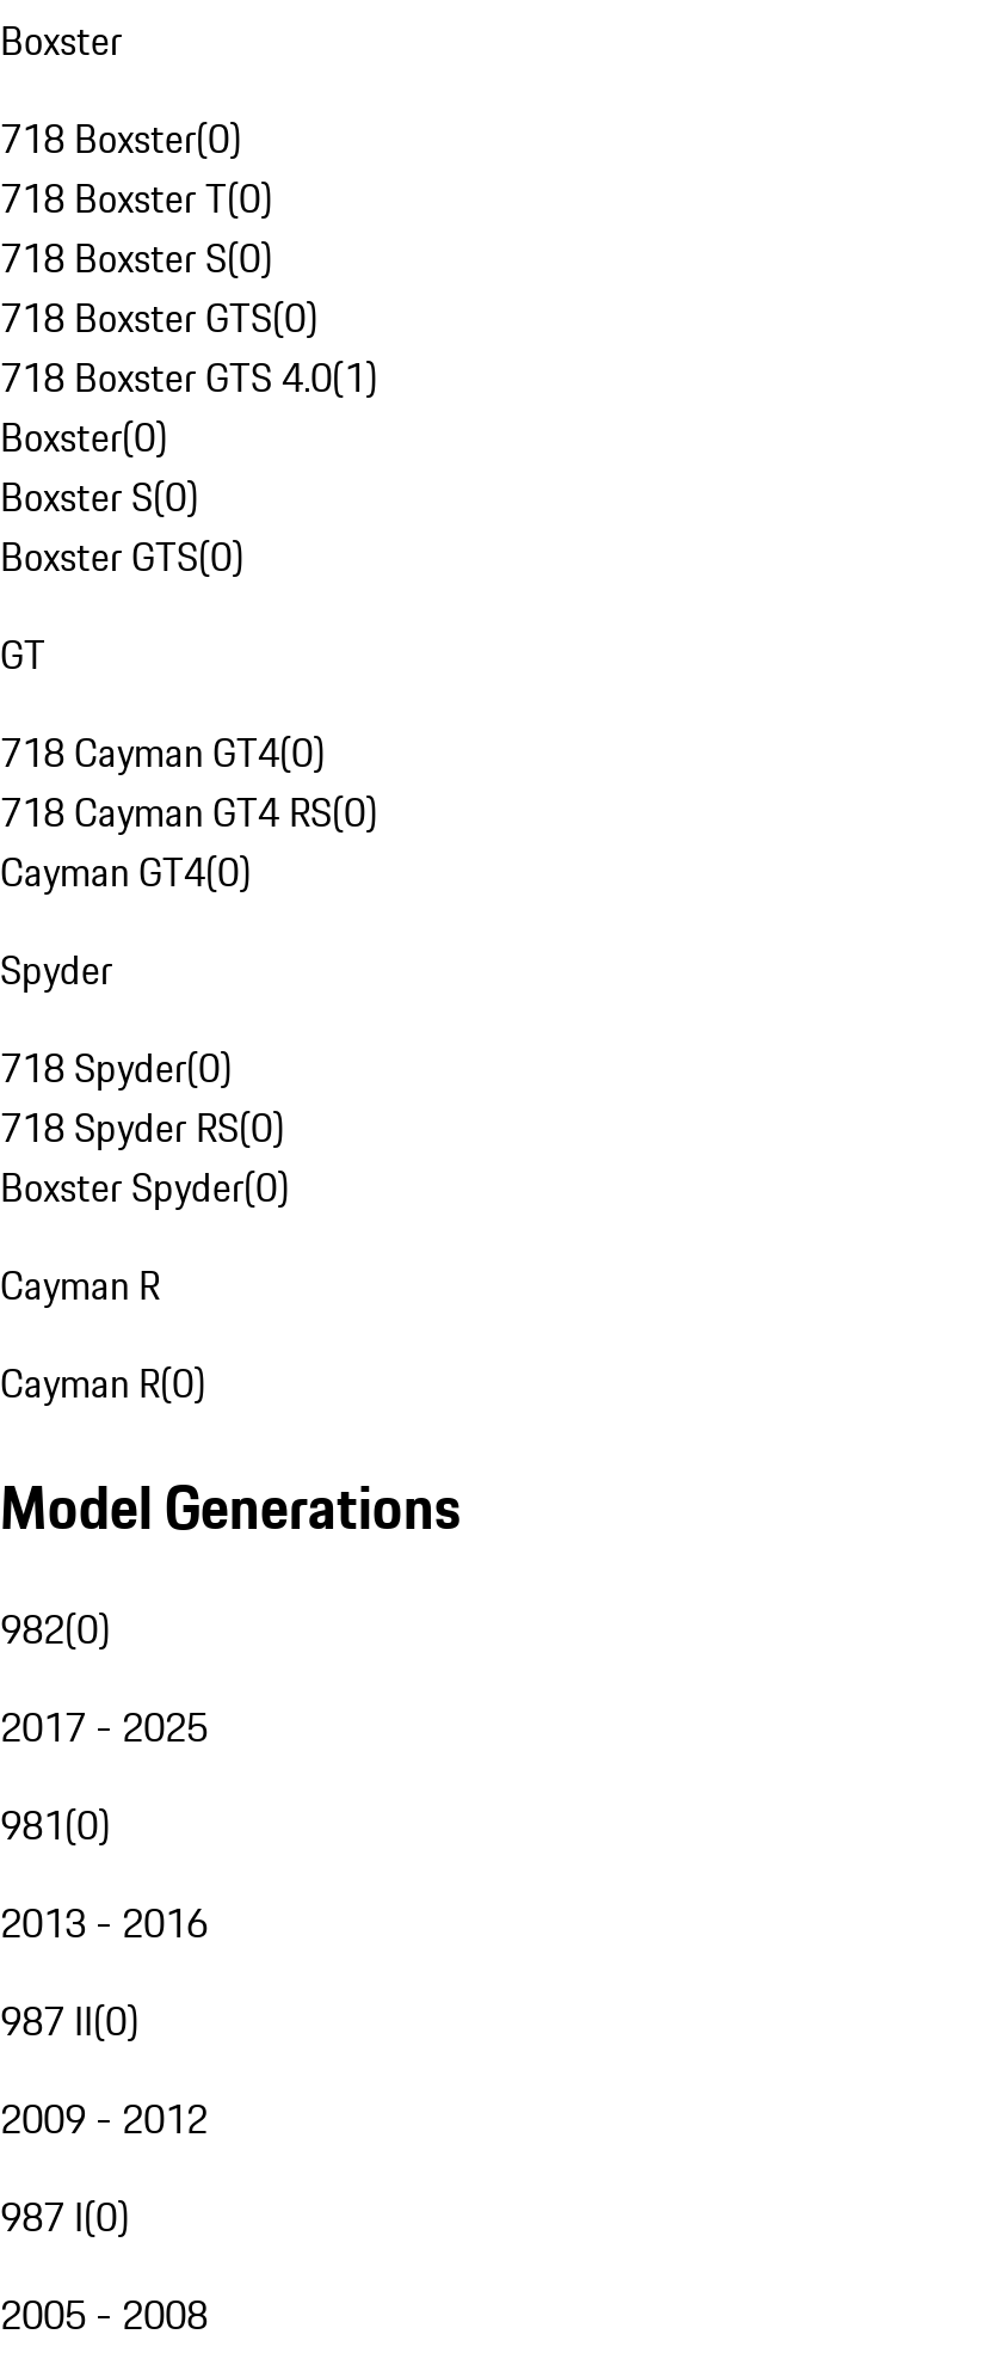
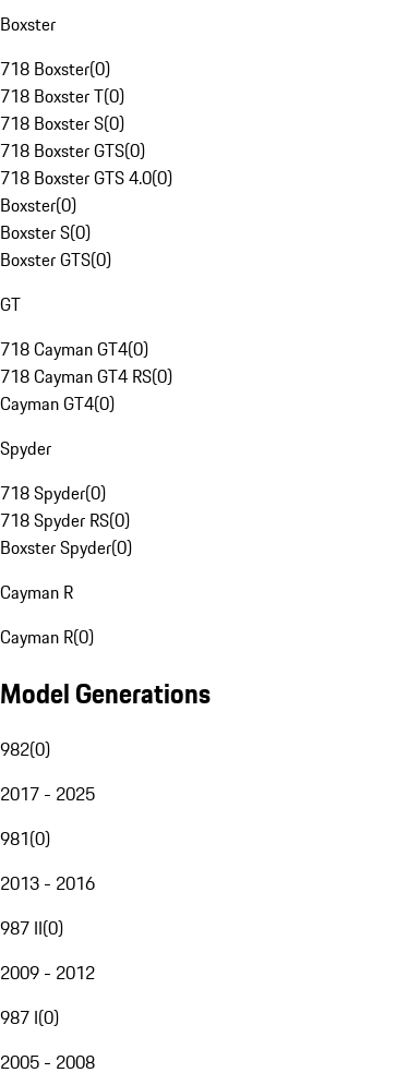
- 718 Boxster GTS 4.0(1)
+ 718 Boxster GTS 4.0(0)
